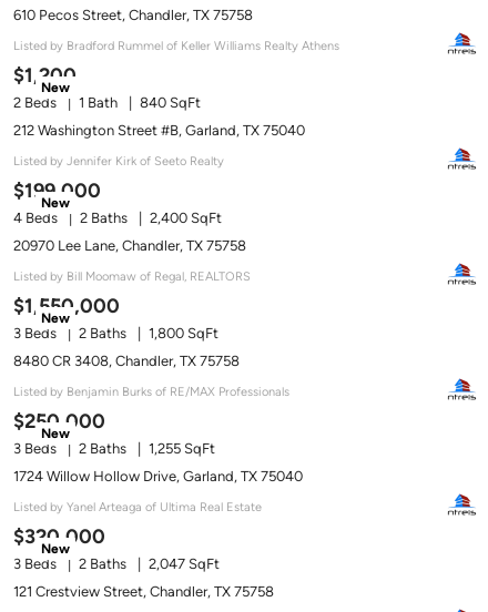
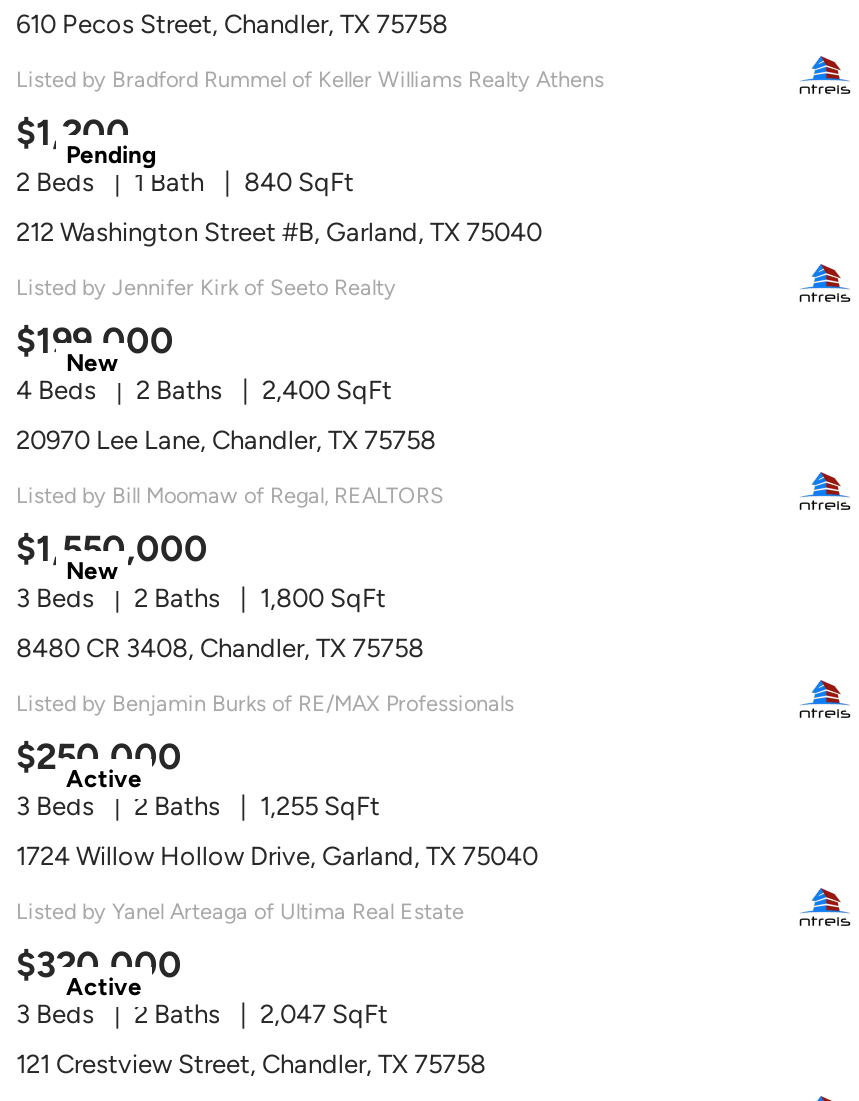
- New
+ Pending

- New
+ Active

- New
+ Active
